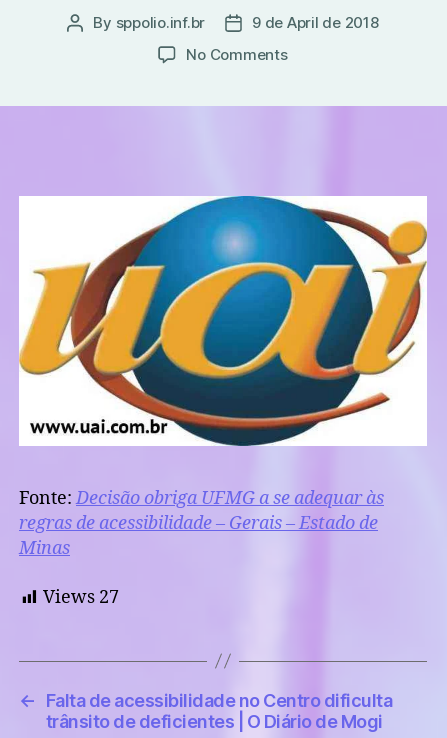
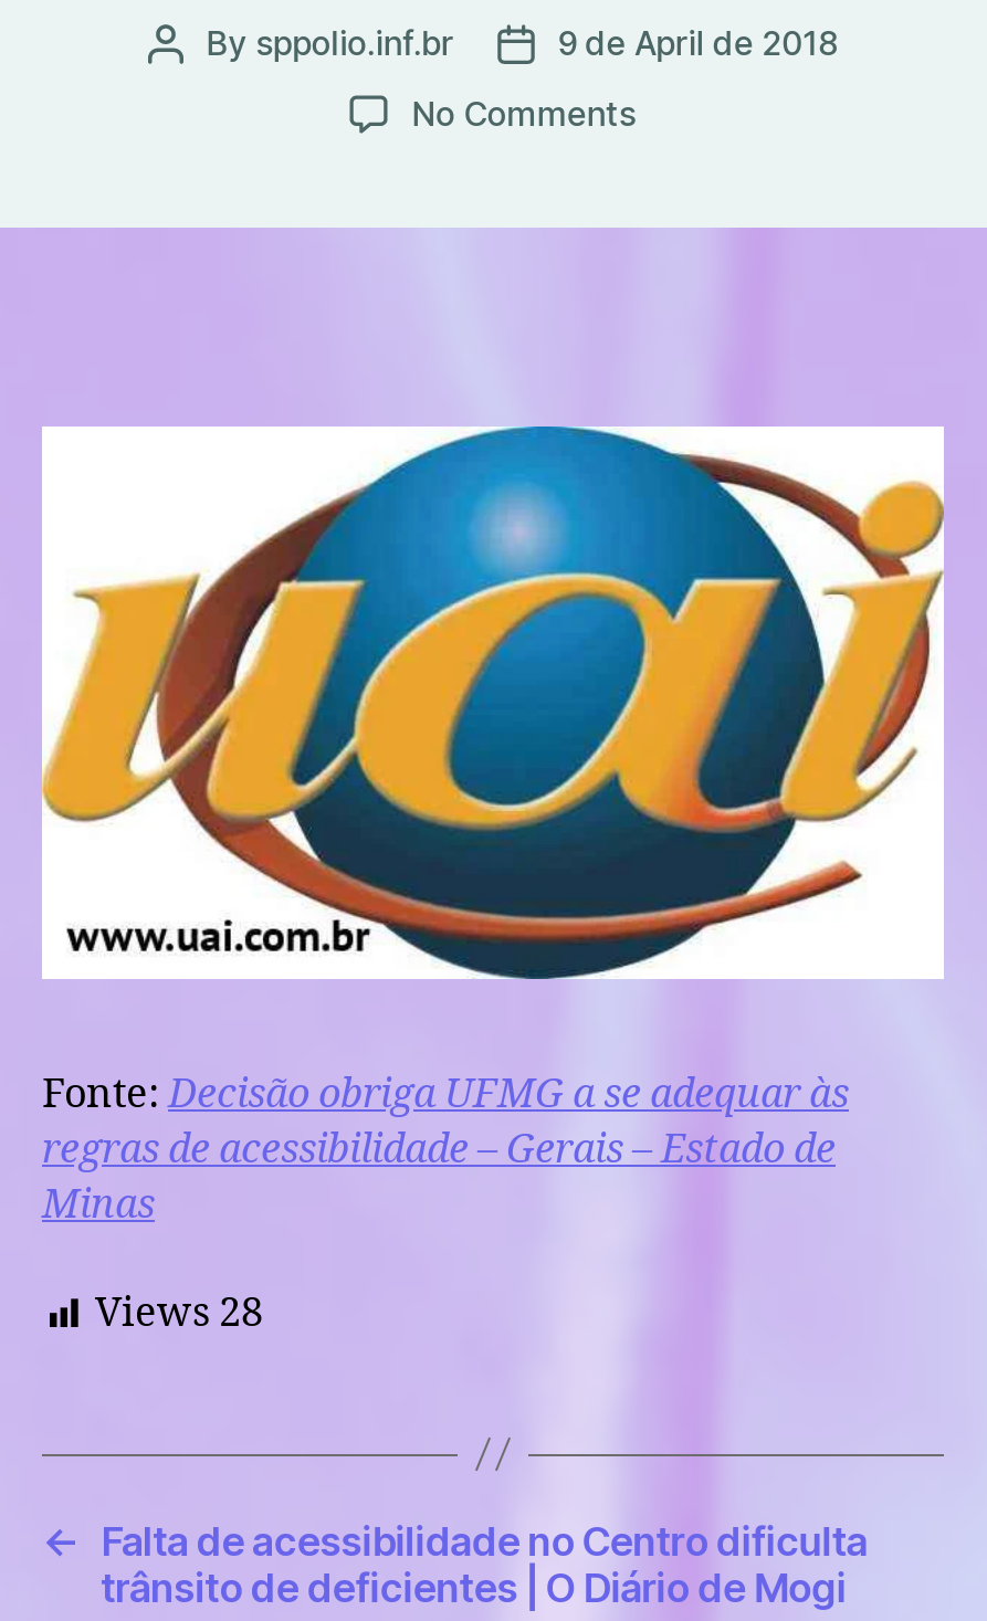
- Views 27
+ Views 28
